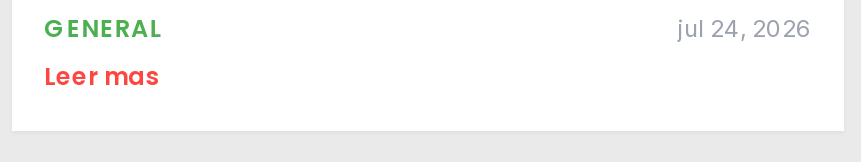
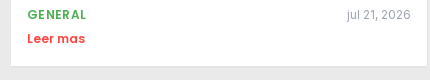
- jul 24, 2026
+ jul 21, 2026
